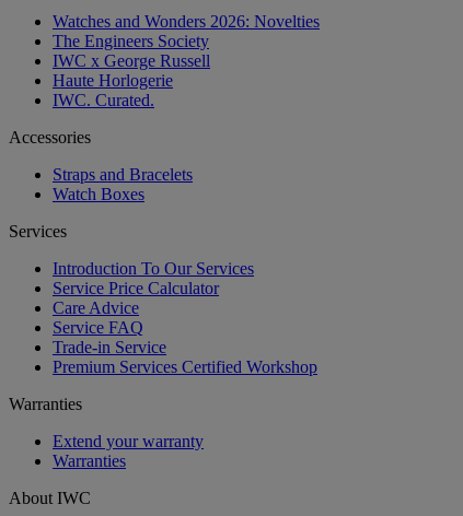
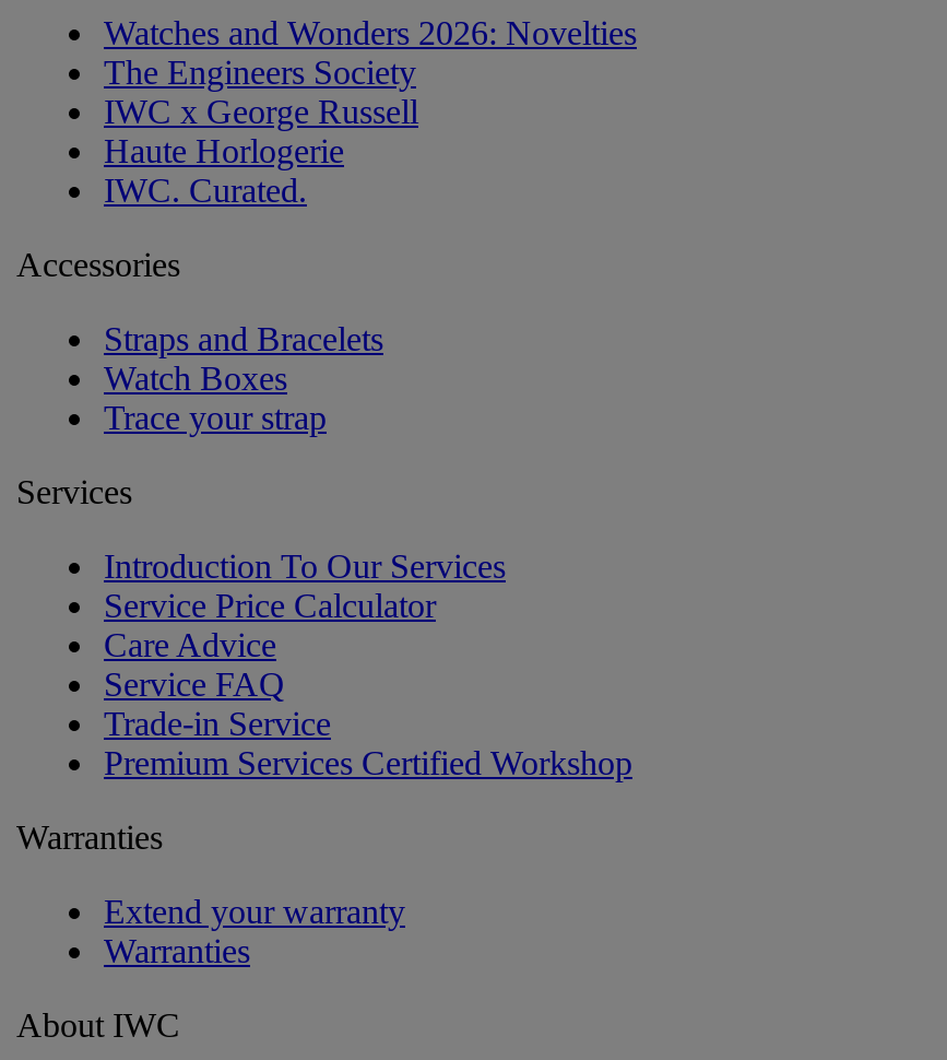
+ Trace your strap
